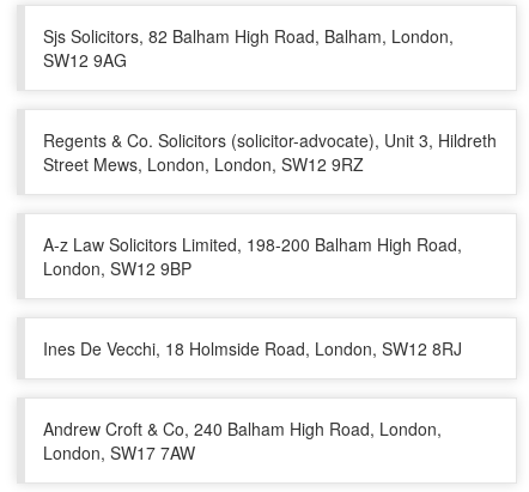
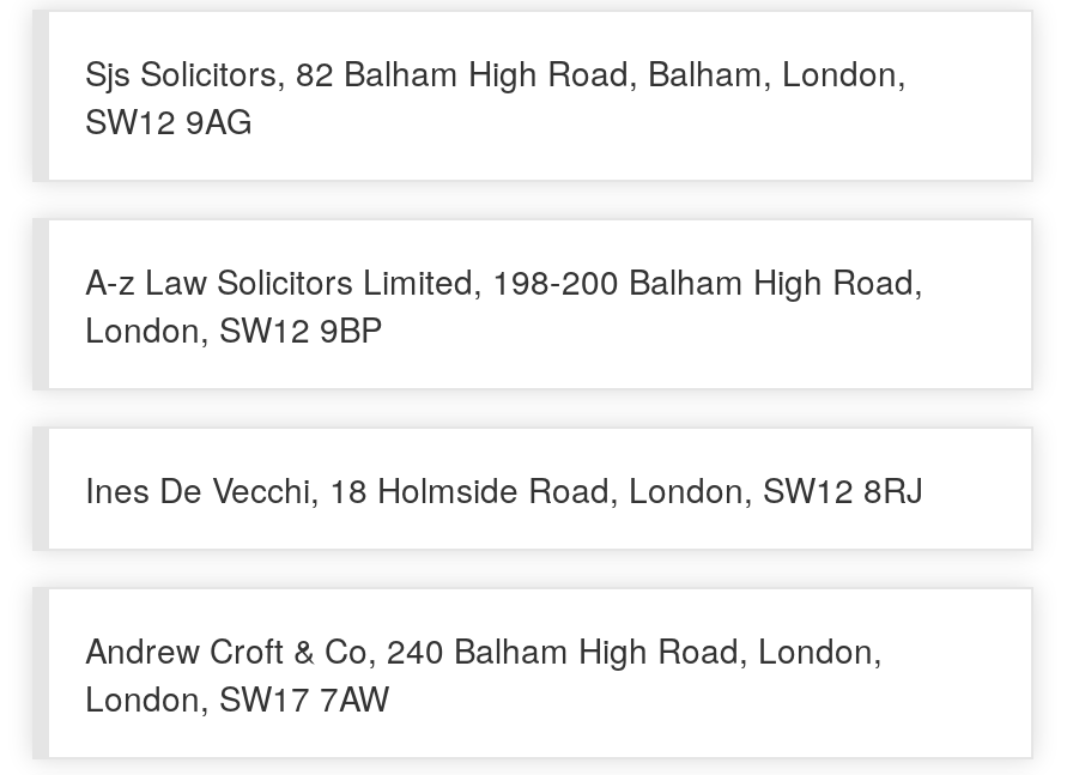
- Regents & Co. Solicitors (solicitor-advocate), Unit 3, Hildreth
- Street Mews, London, London, SW12 9RZ
